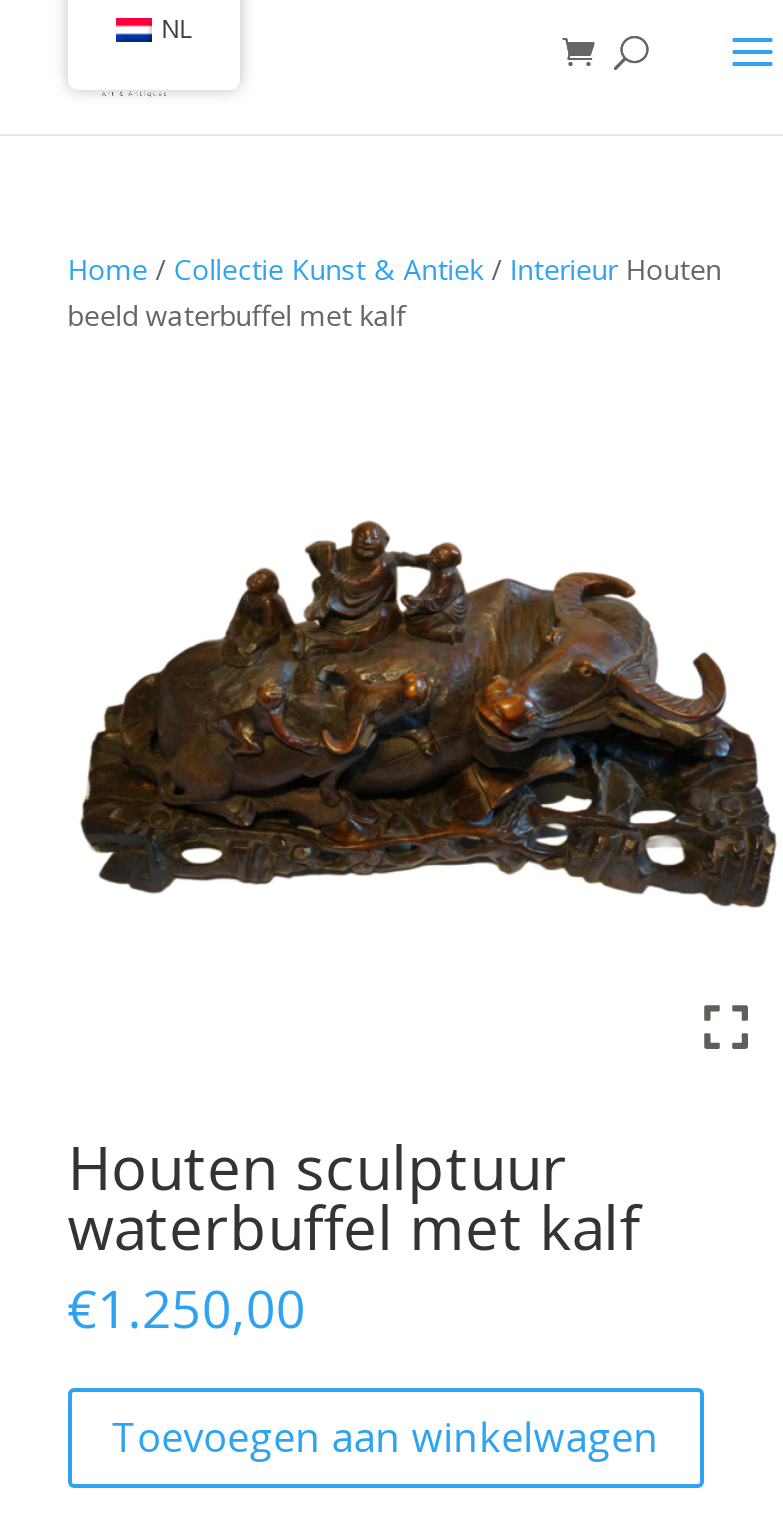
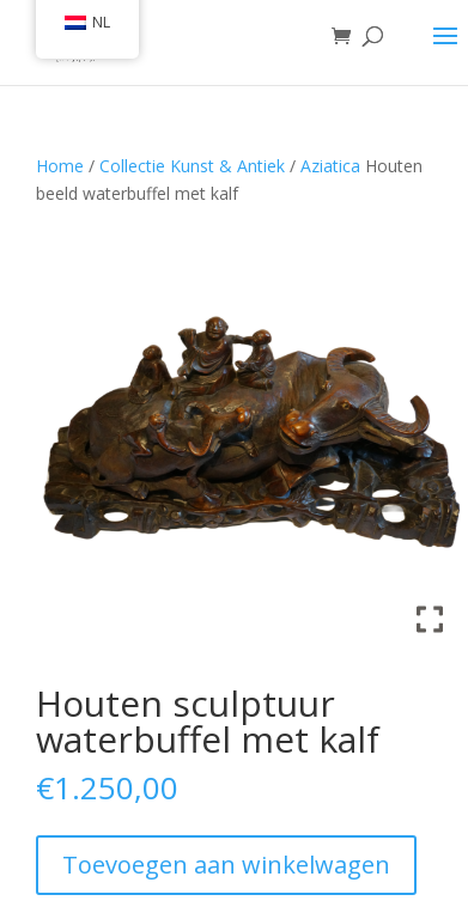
- Home / Collectie Kunst & Antiek / Interieur Houten
+ Home / Collectie Kunst & Antiek / Aziatica Houten
